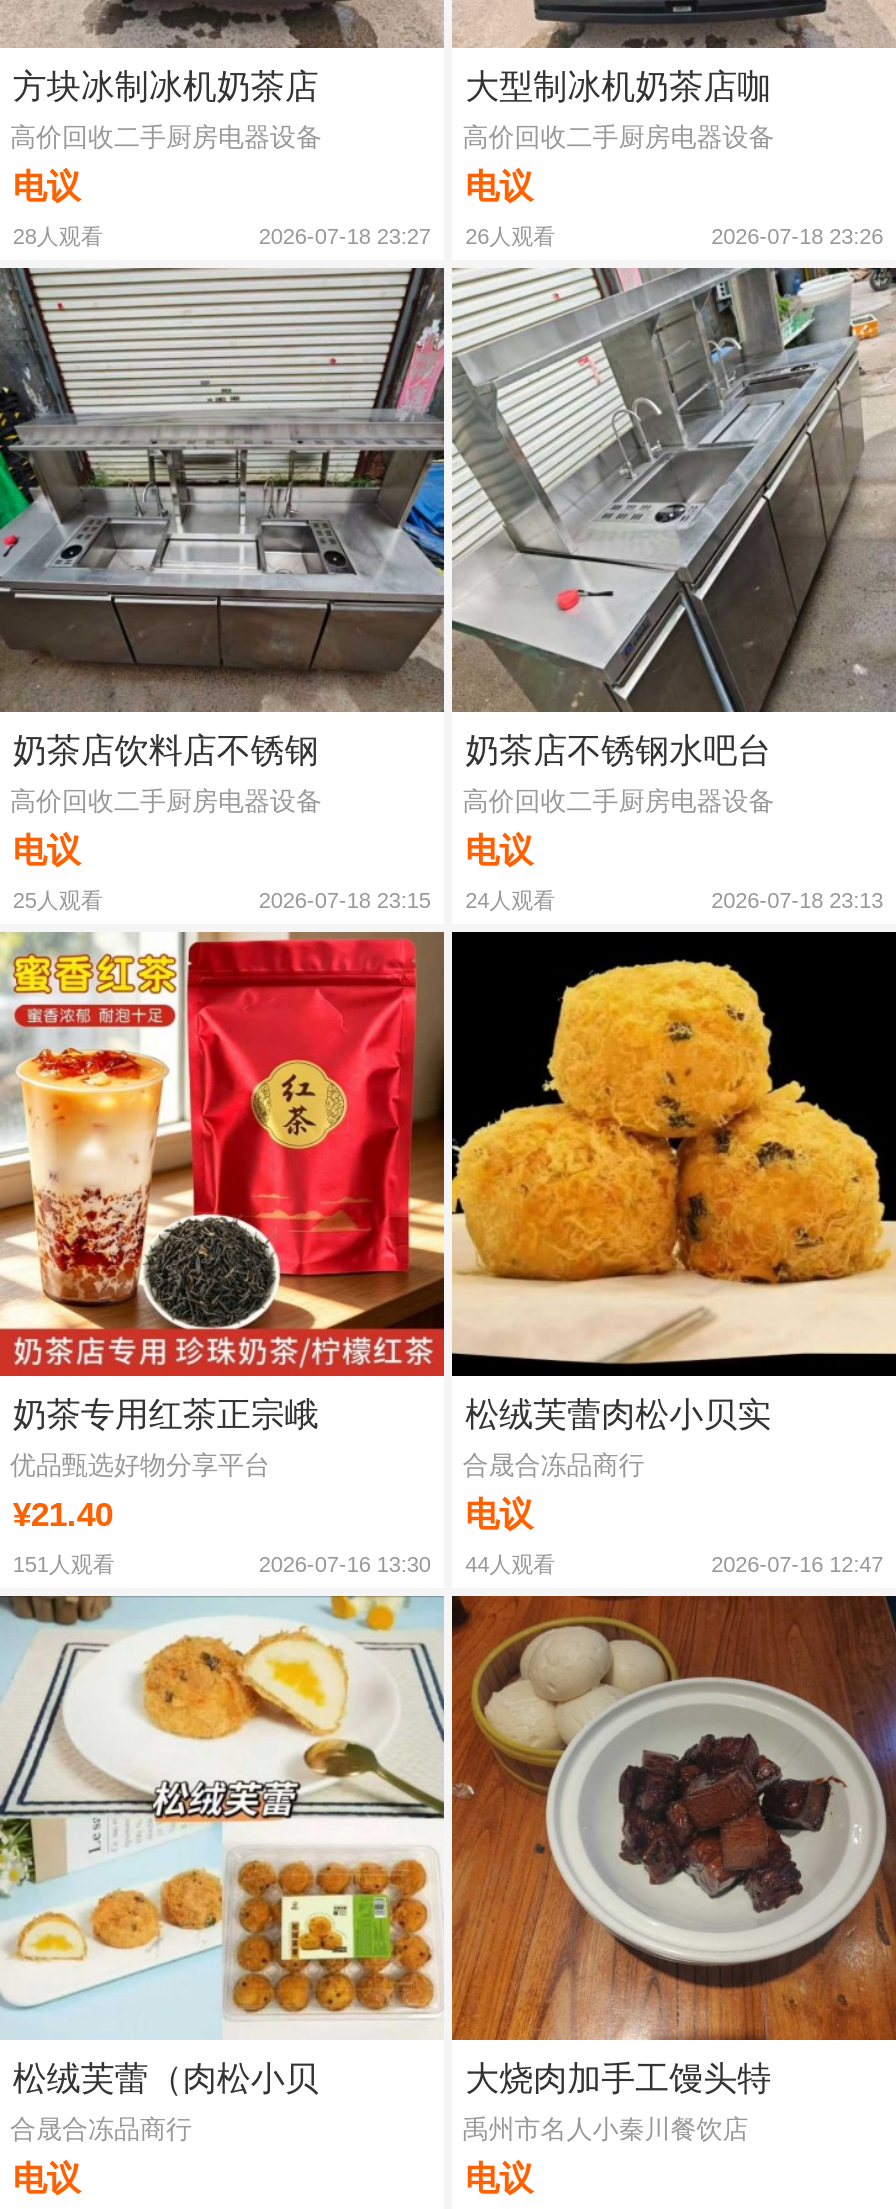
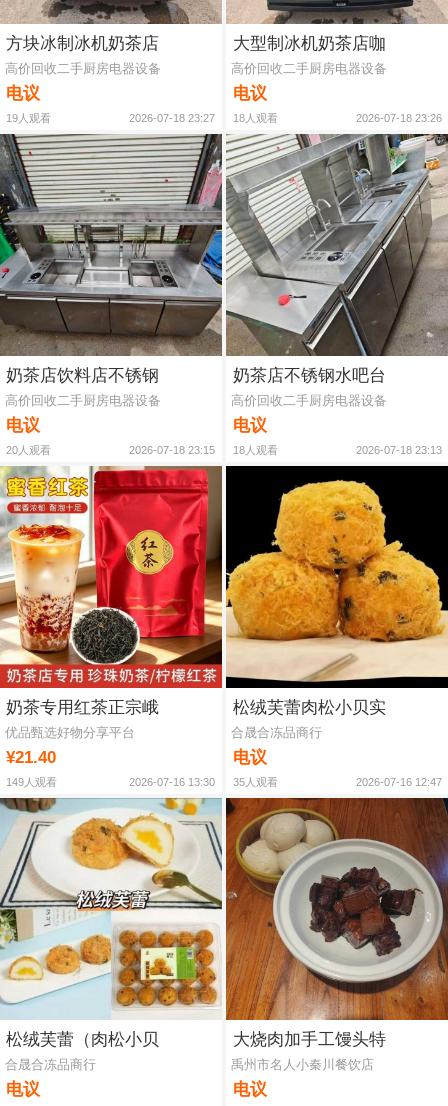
- 28人观看
+ 19人观看

- 2026-07-18 23:27 26人观看
+ 2026-07-18 23:27 18人观看

- 25人观看
+ 20人观看

- 2026-07-18 23:15 24人观看
+ 2026-07-18 23:15 18人观看

- 151人观看
+ 149人观看

- 2026-07-16 13:30 44人观看
+ 2026-07-16 13:30 35人观看
